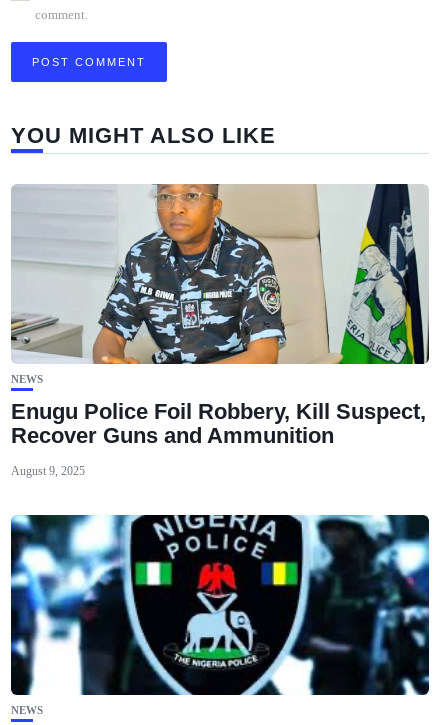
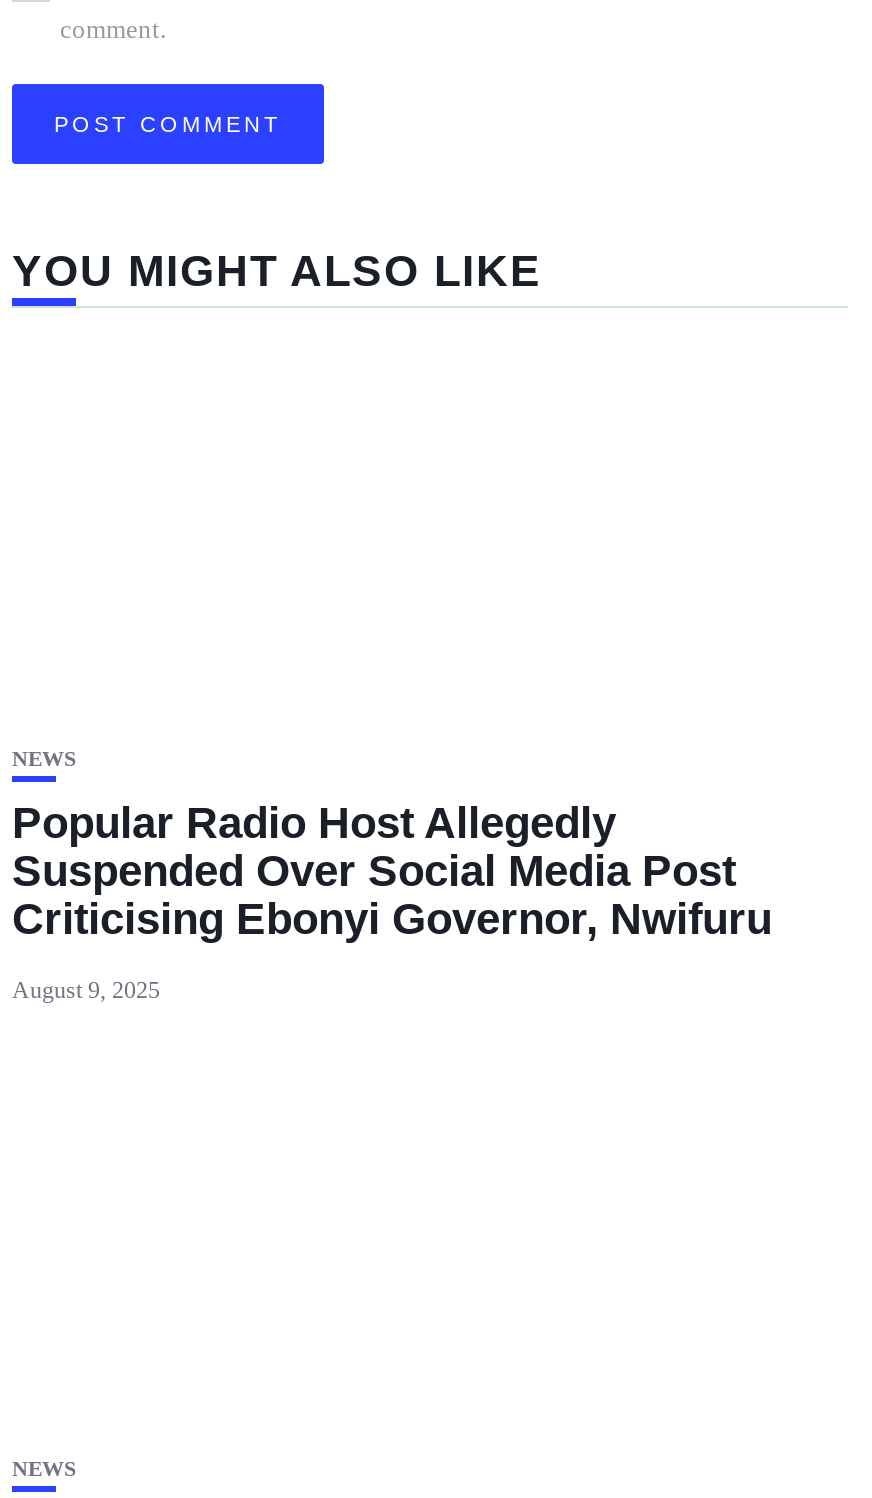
- [image]

- Enugu Police Foil Robbery, Kill Suspect,
- Recover Guns and Ammunition
+ Popular Radio Host Allegedly
+ Suspended Over Social Media Post
+ Criticising Ebonyi Governor, Nwifuru

- [image]
